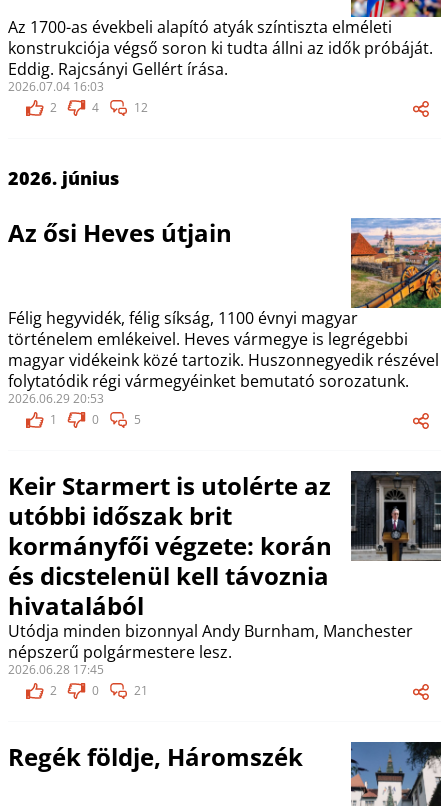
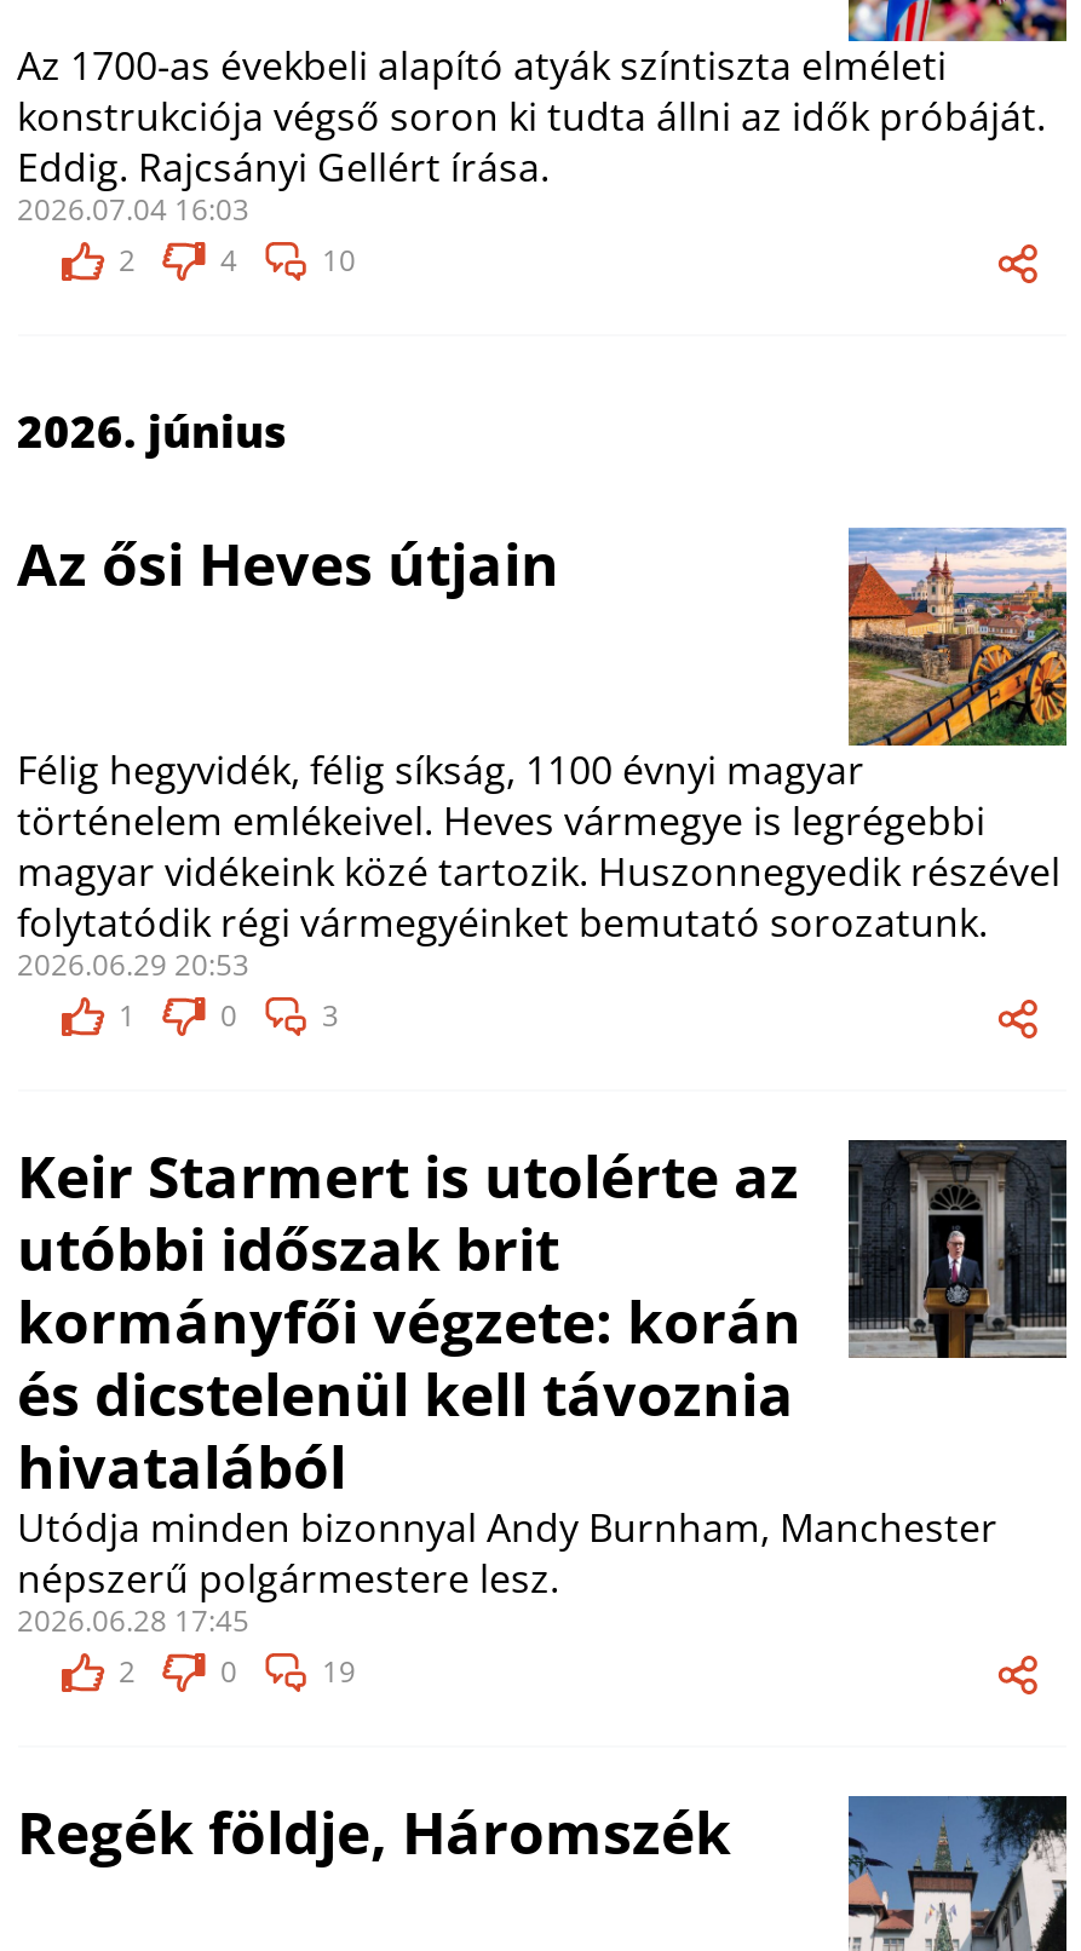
- 12
+ 10

- 5
+ 3

- 21
+ 19
